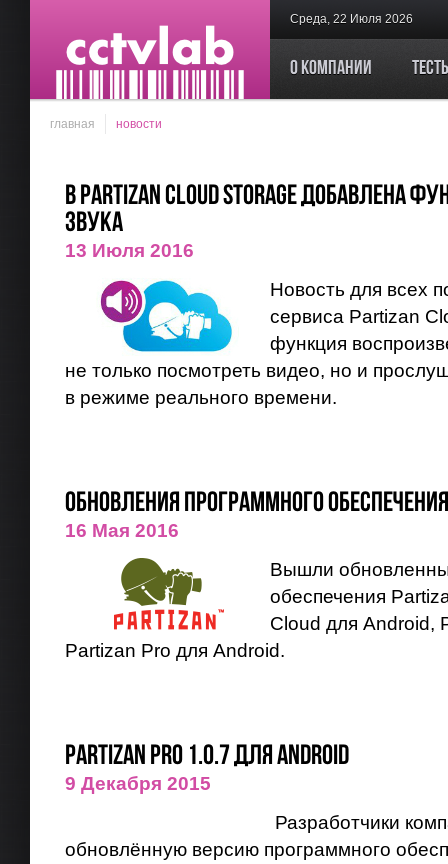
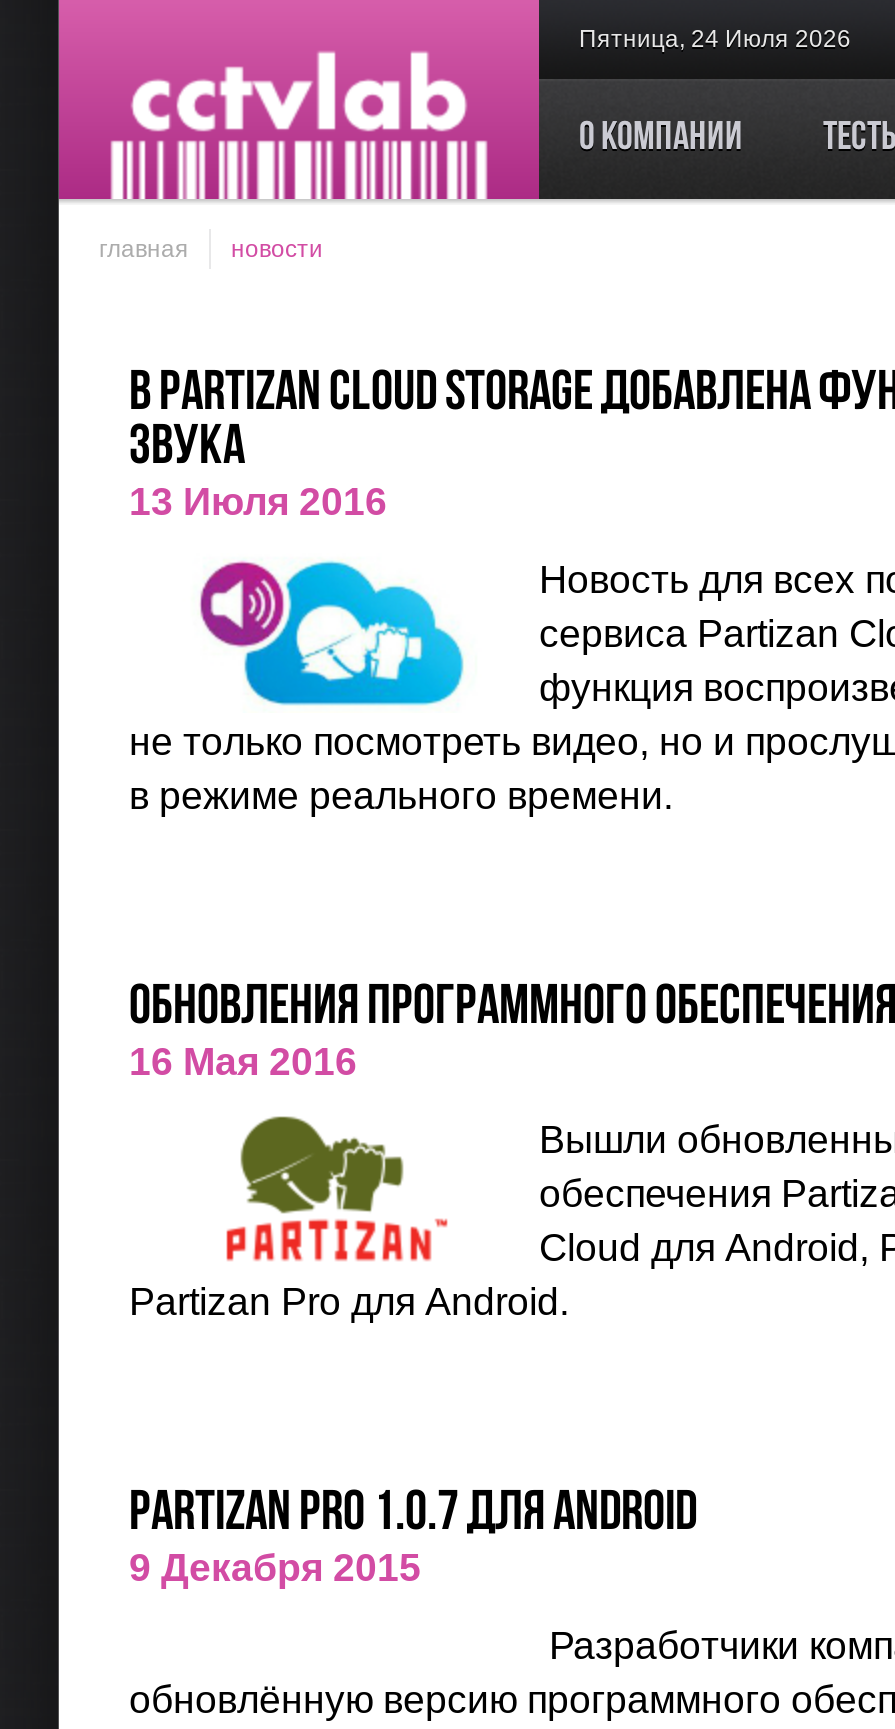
- Среда, 22 Июля 2026
+ Пятница, 24 Июля 2026
